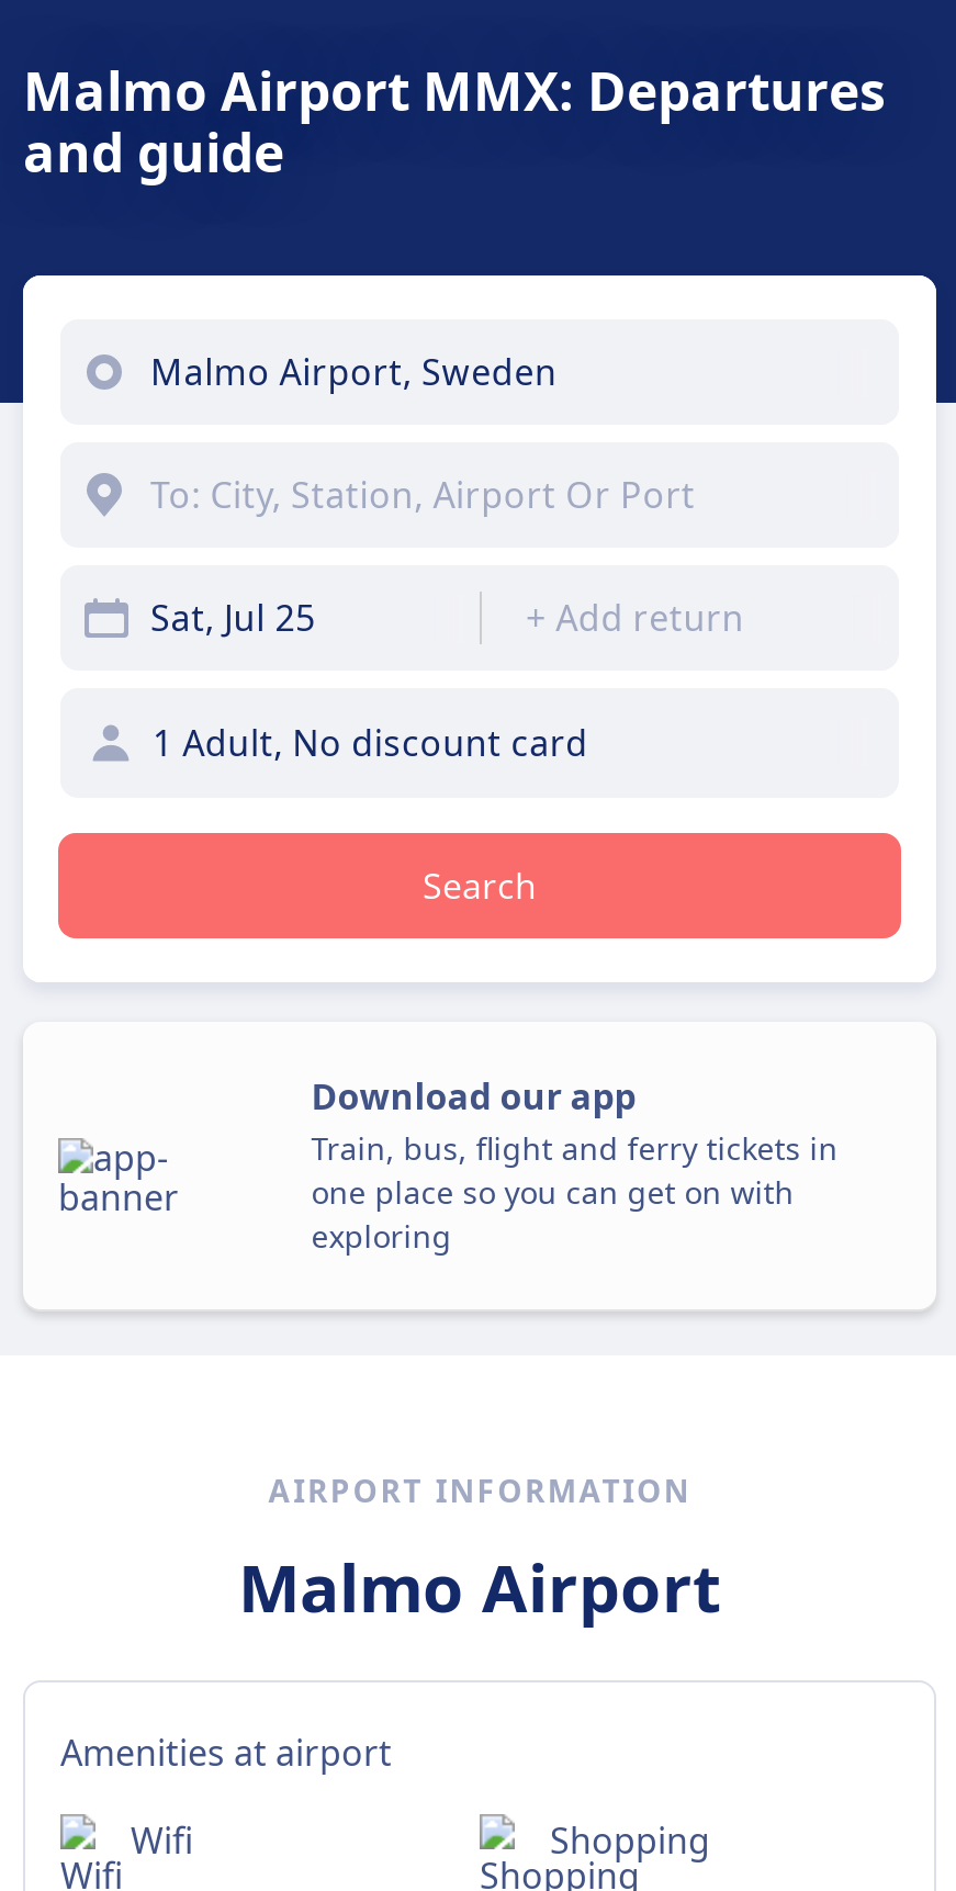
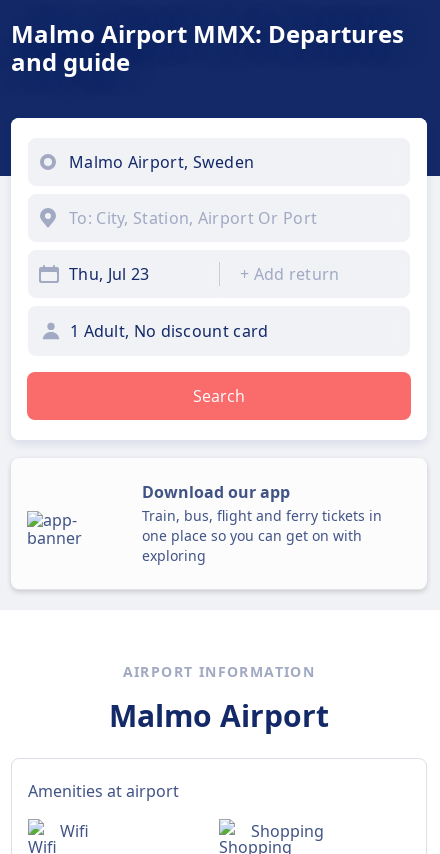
- Sat, Jul 25
+ Thu, Jul 23
